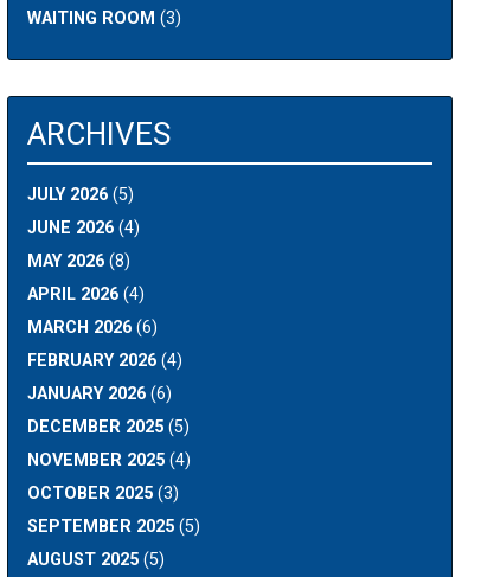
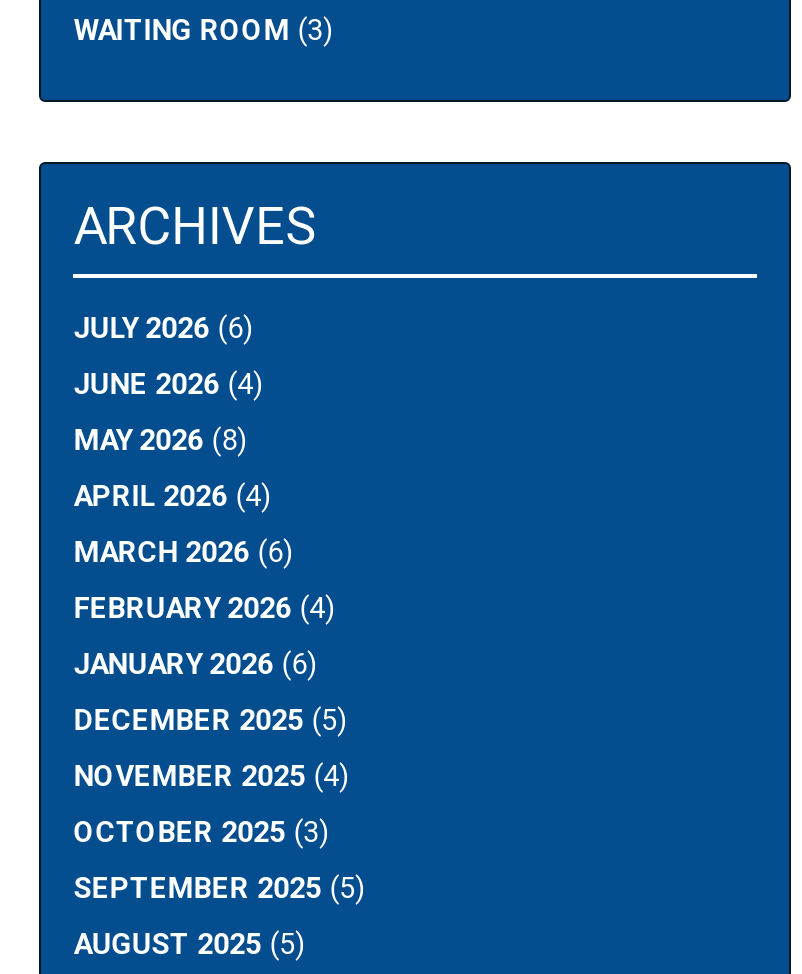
- JULY 2026 (5)
+ JULY 2026 (6)
